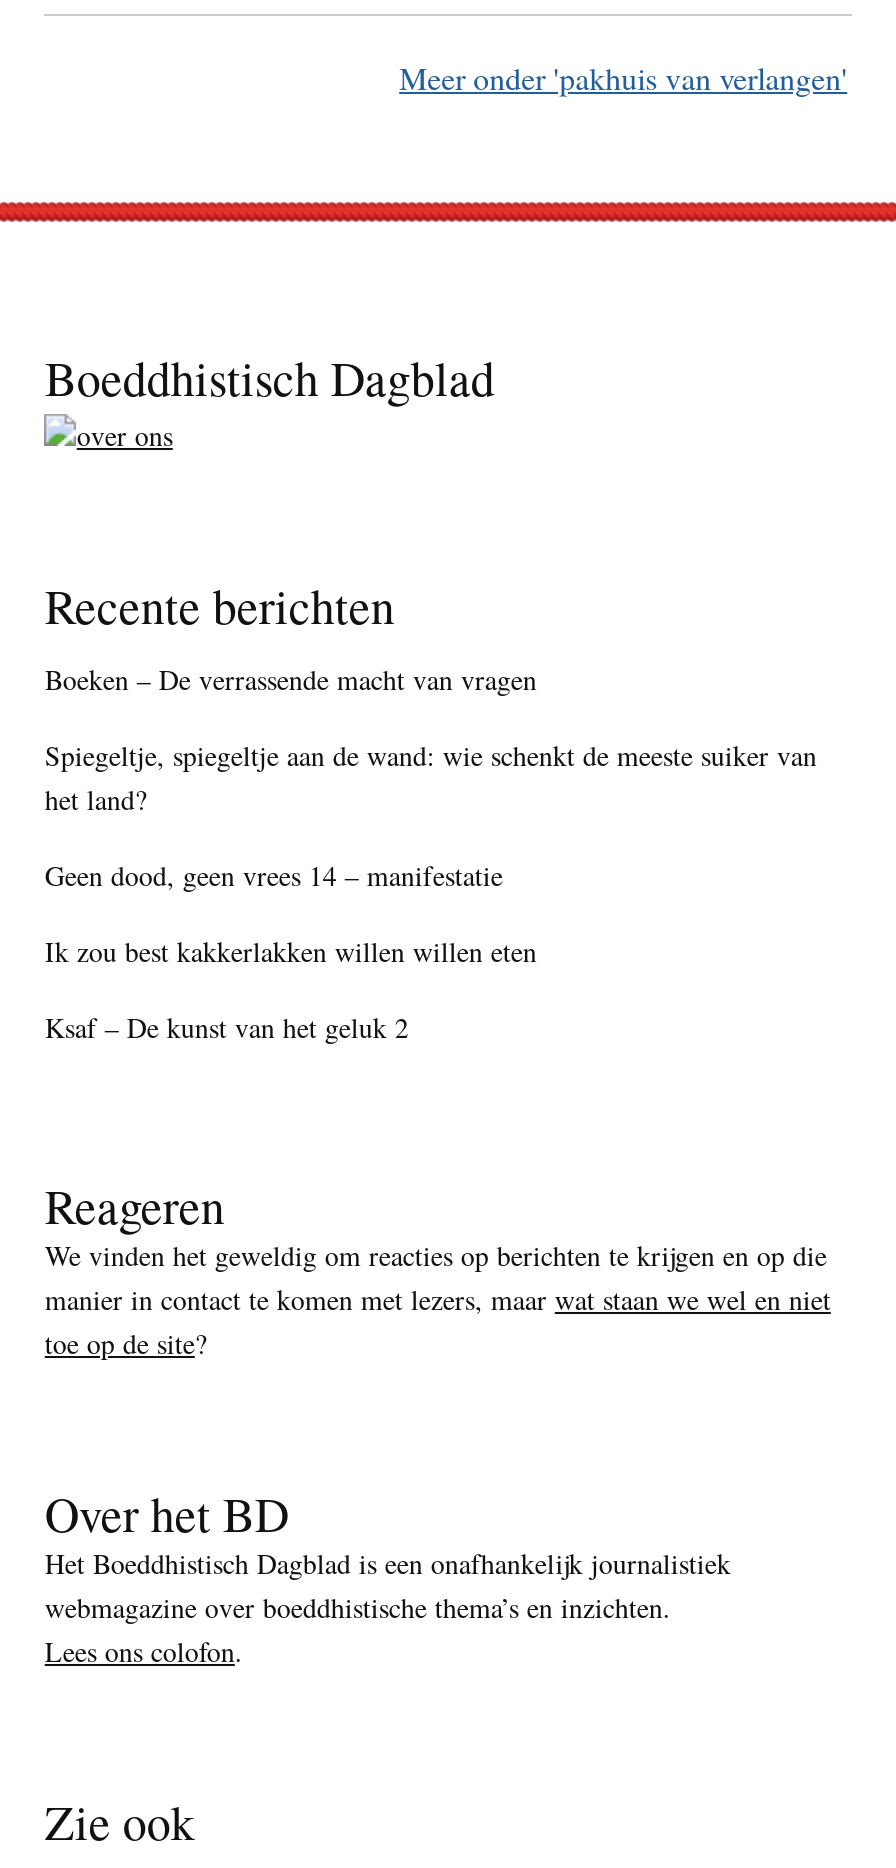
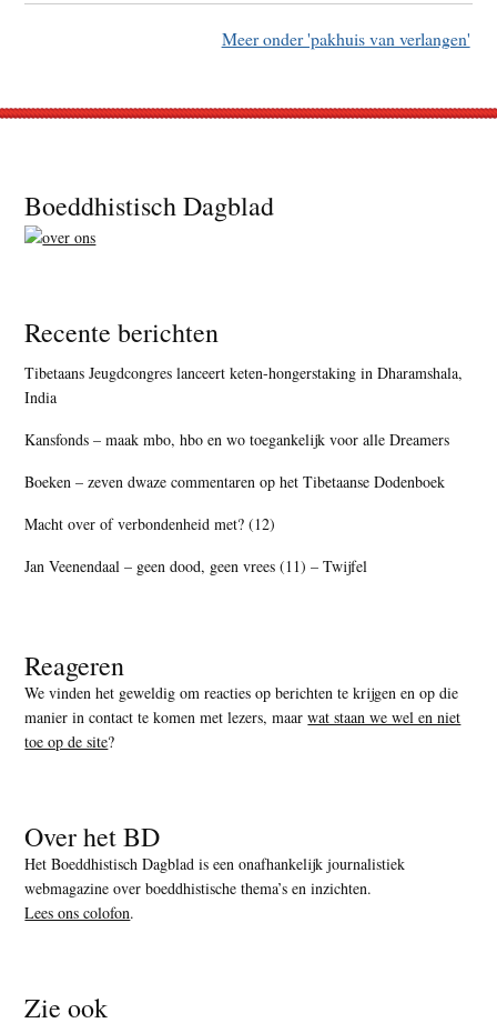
- Boeken – De verrassende macht van vragen
+ Tibetaans Jeugdcongres lanceert keten-hongerstaking in Dharamshala,
+ India

- Spiegeltje, spiegeltje aan de wand: wie schenkt de meeste suiker van
- het land?
+ Kansfonds – maak mbo, hbo en wo toegankelijk voor alle Dreamers

- Geen dood, geen vrees 14 – manifestatie
+ Boeken – zeven dwaze commentaren op het Tibetaanse Dodenboek

- Ik zou best kakkerlakken willen willen eten
+ Macht over of verbondenheid met? (12)

- Ksaf – De kunst van het geluk 2
+ Jan Veenendaal – geen dood, geen vrees (11) – Twijfel
